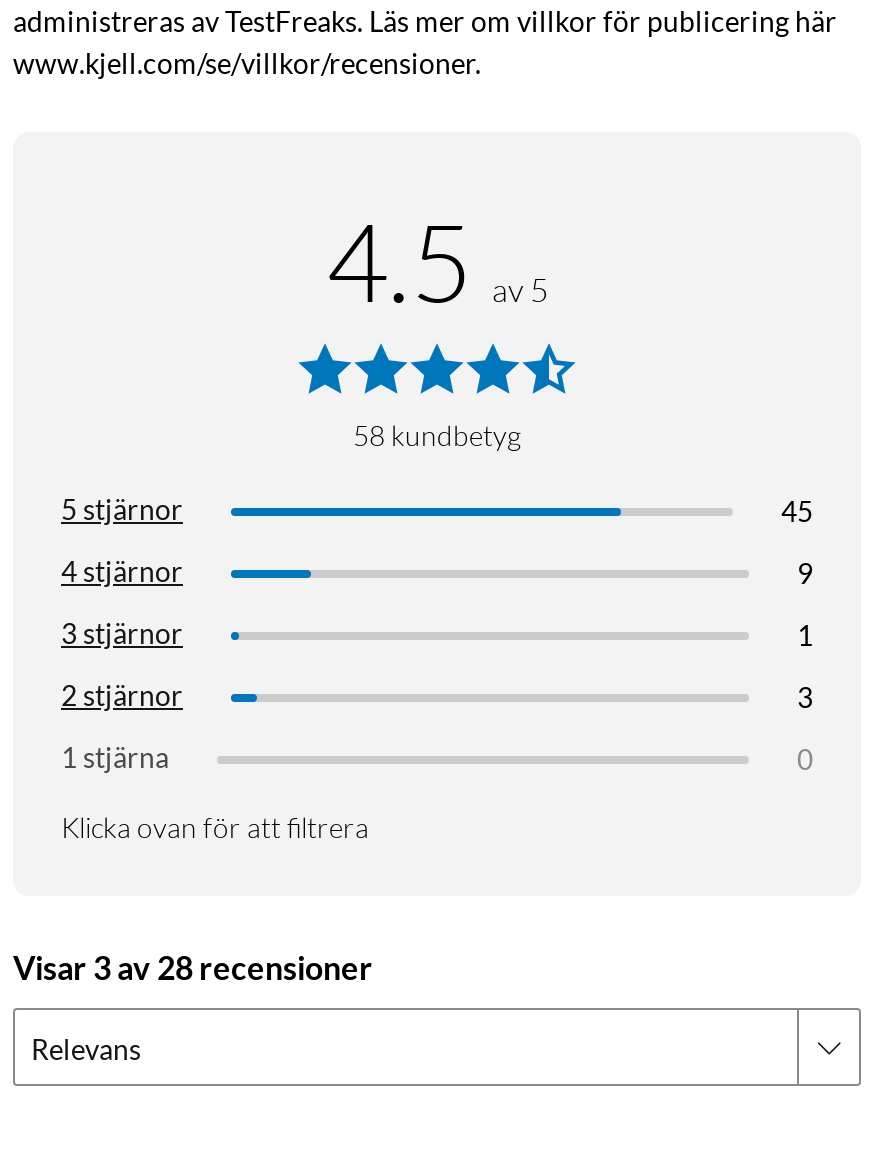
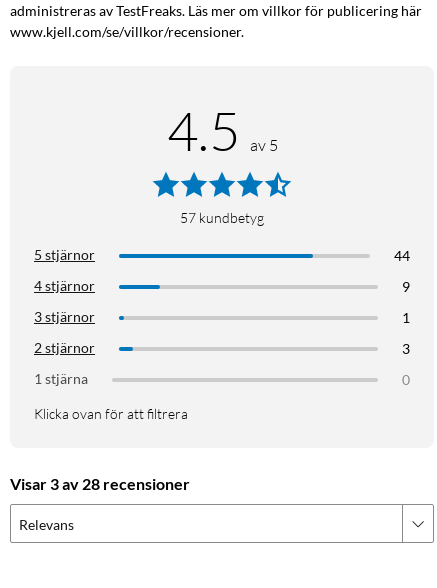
- 58 kundbetyg
+ 57 kundbetyg

- 45
+ 44
